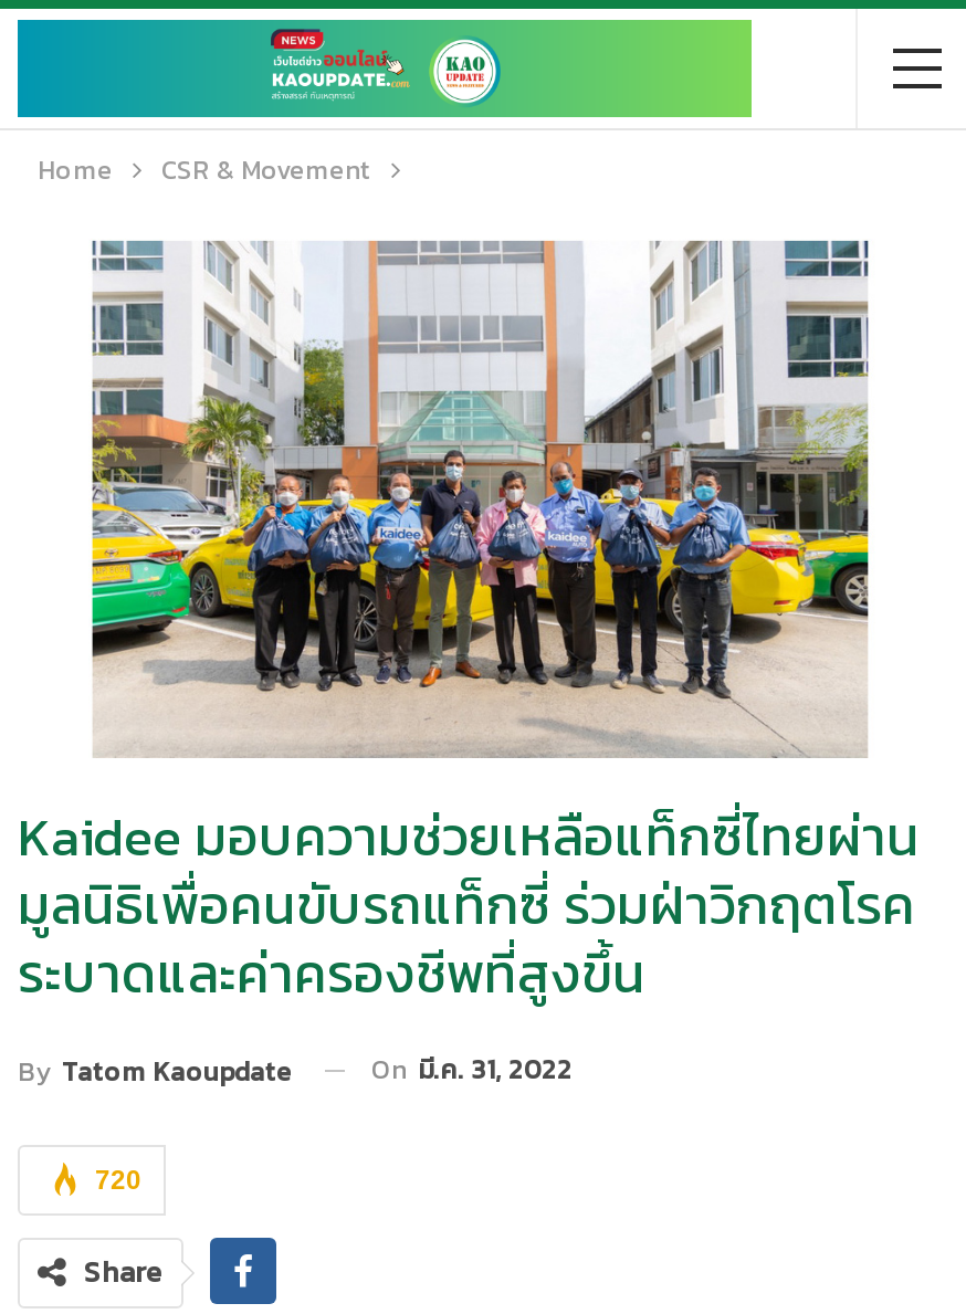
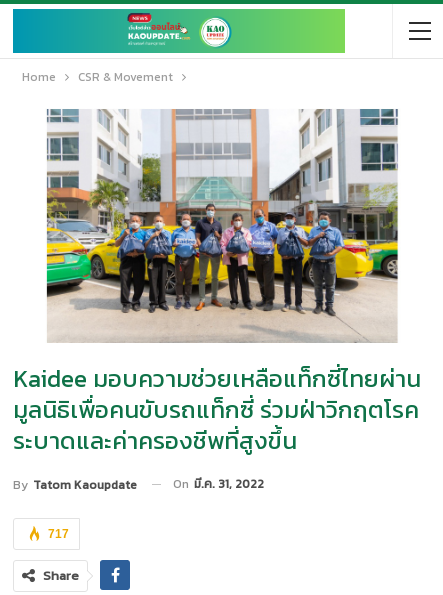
- 720
+ 717
